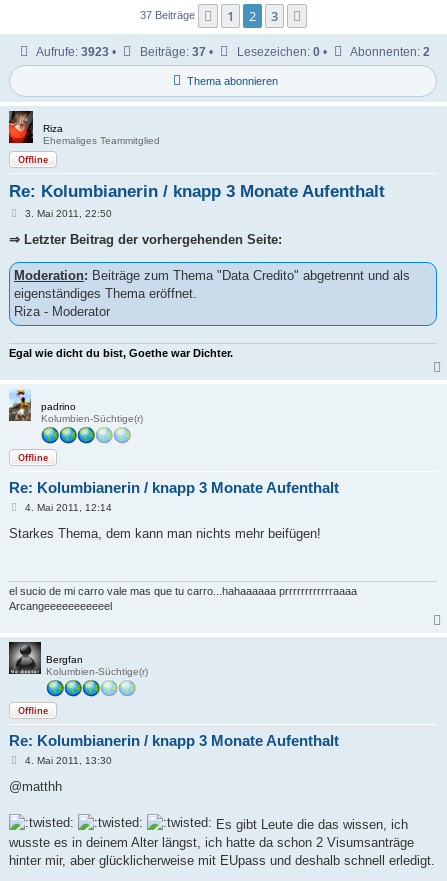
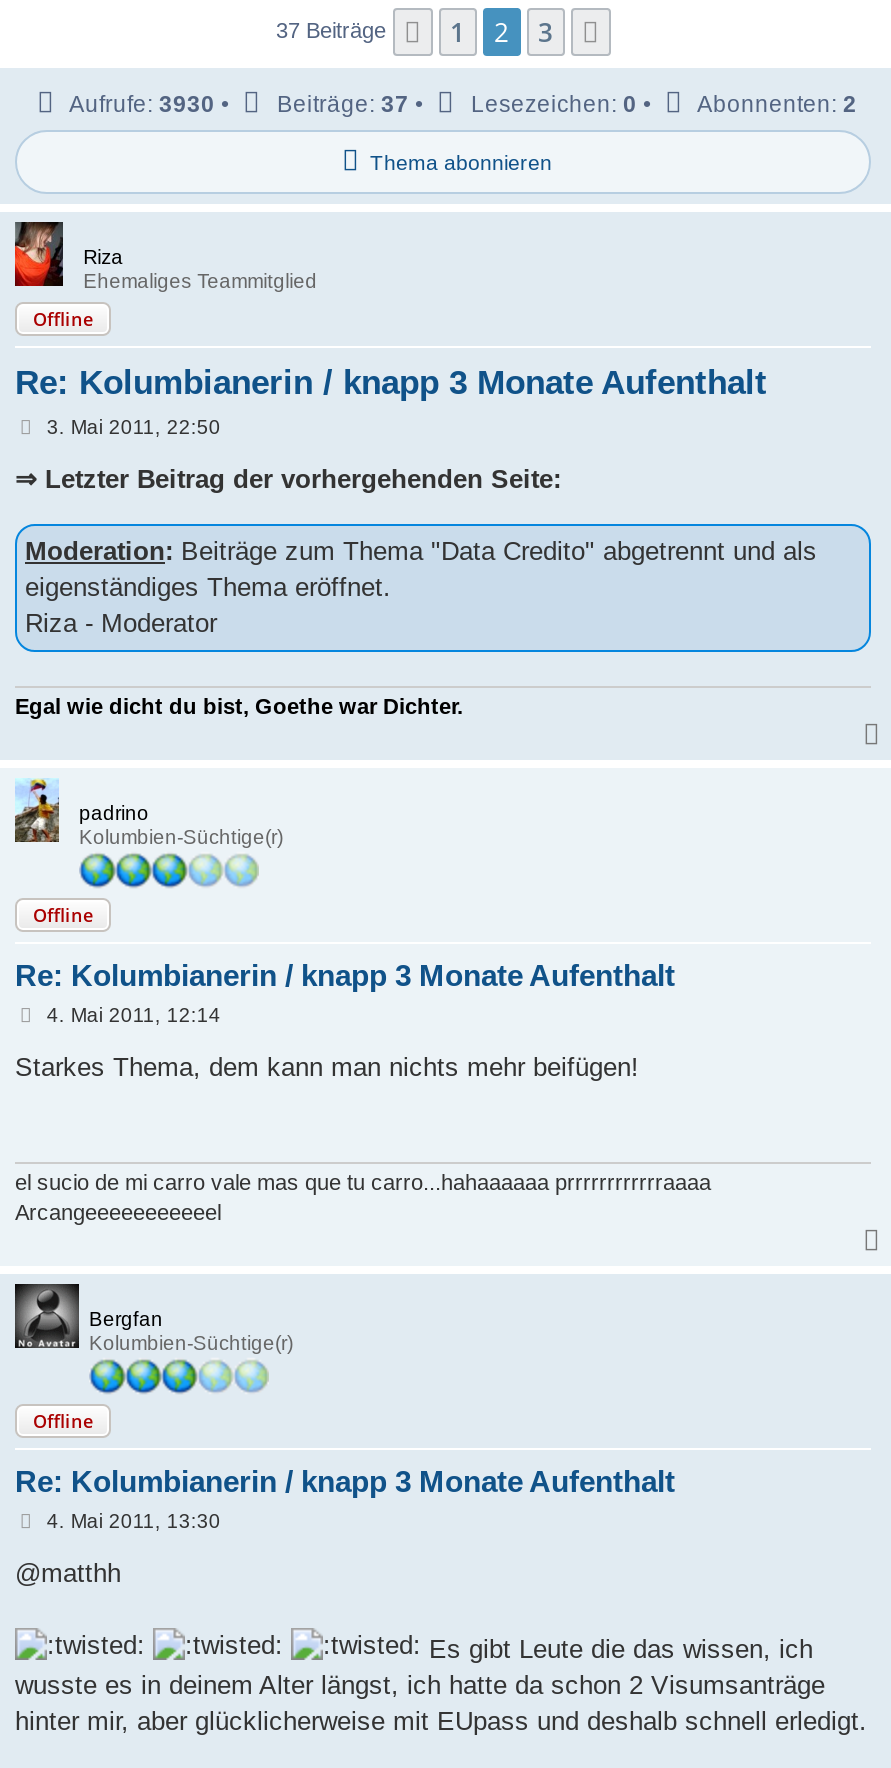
- Aufrufe: 3923 • Beiträge: 37 • Lesezeichen: 0 • Abonnenten: 2
+ Aufrufe: 3930 • Beiträge: 37 • Lesezeichen: 0 • Abonnenten: 2
